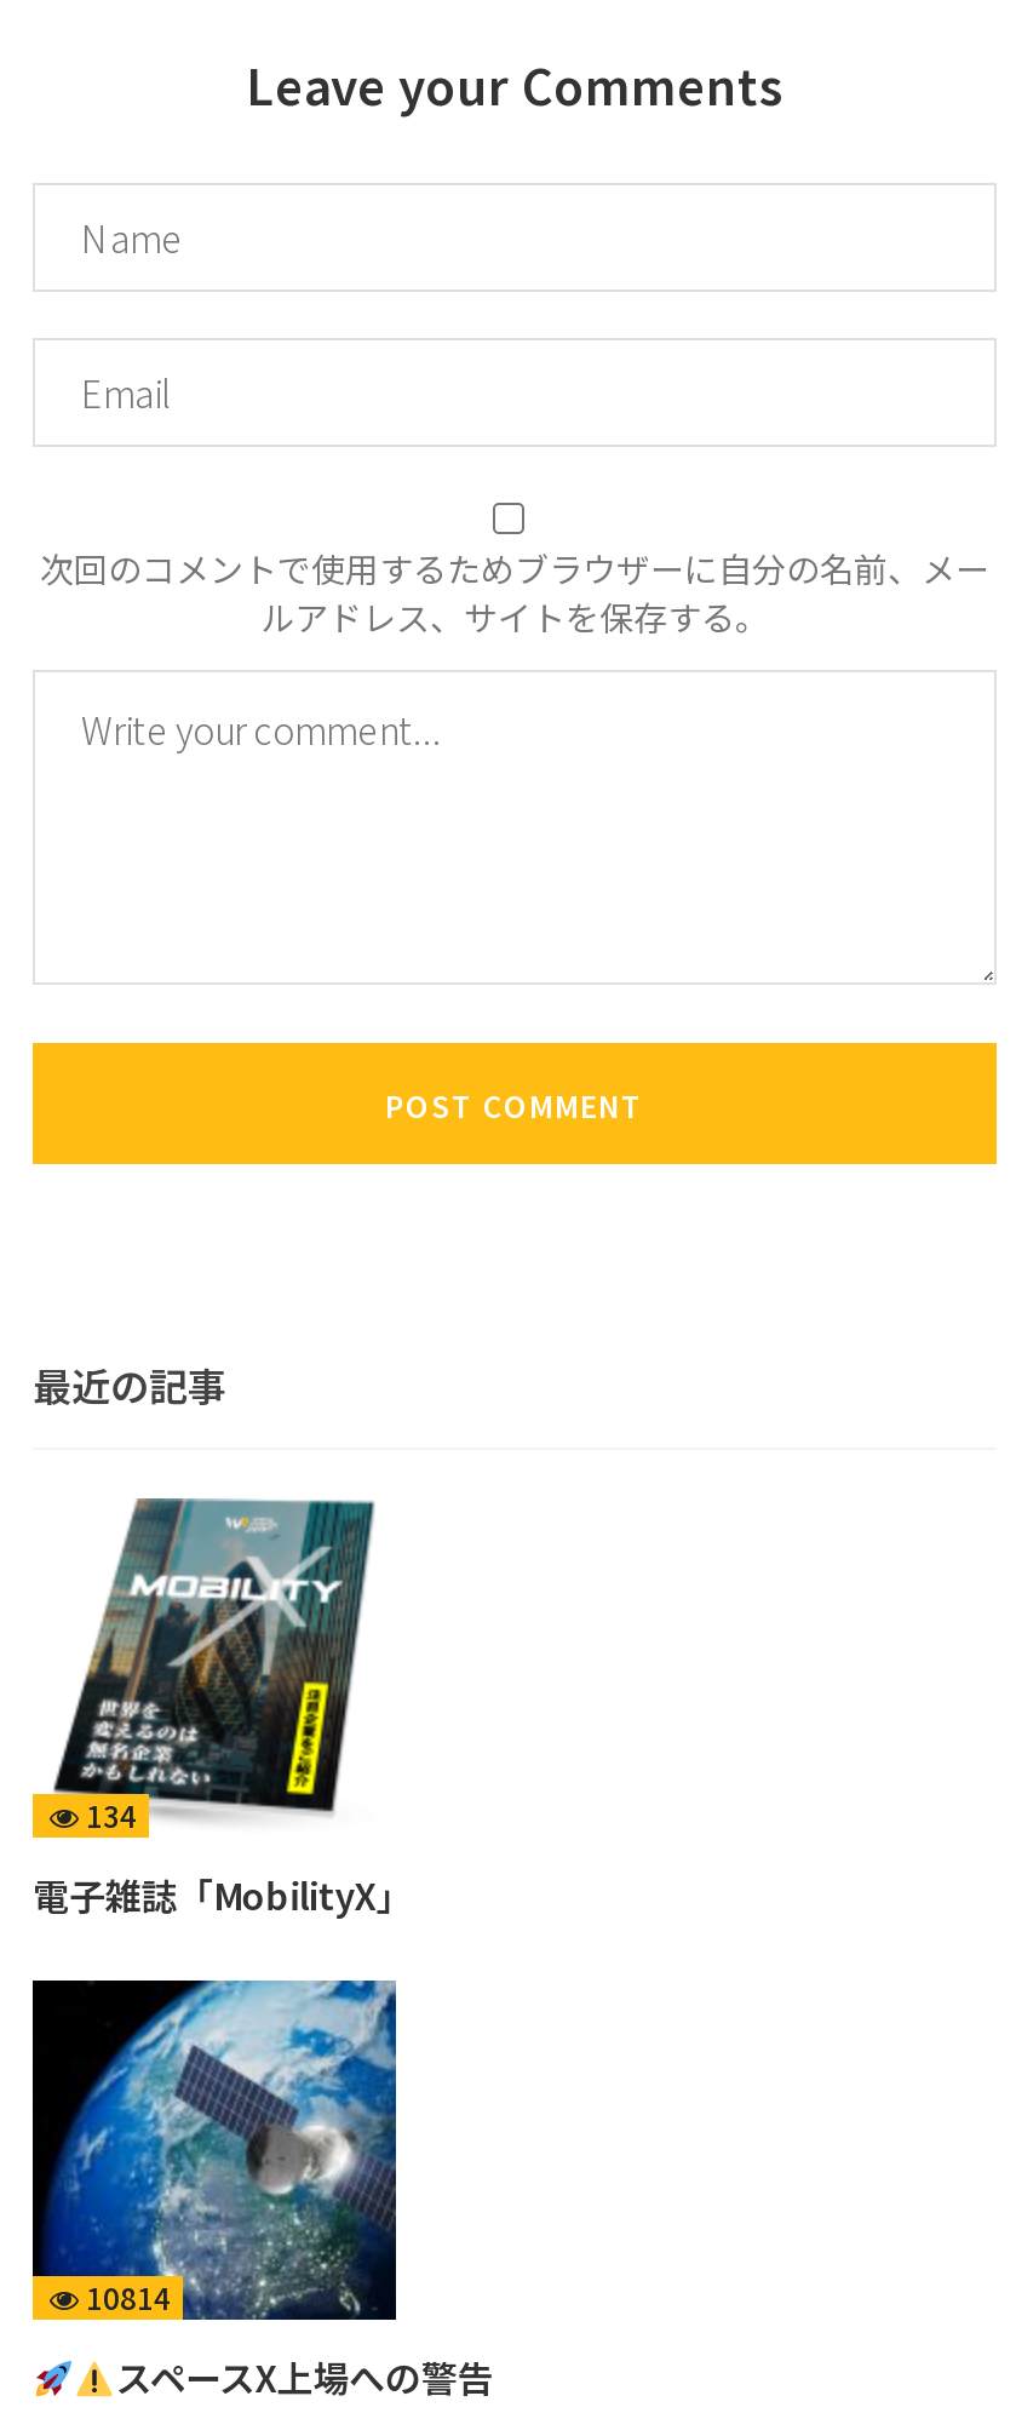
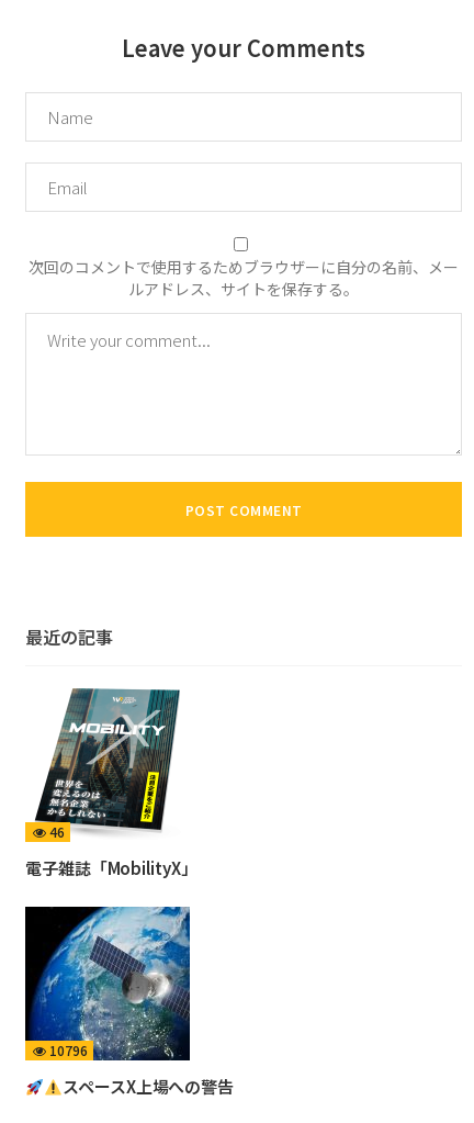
- 134
+ 46

- 10814
+ 10796
